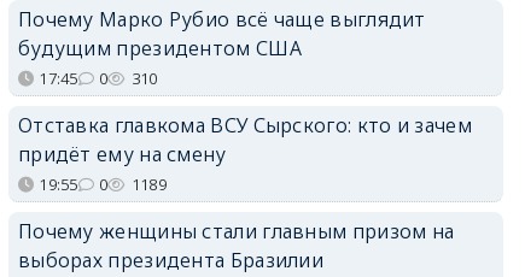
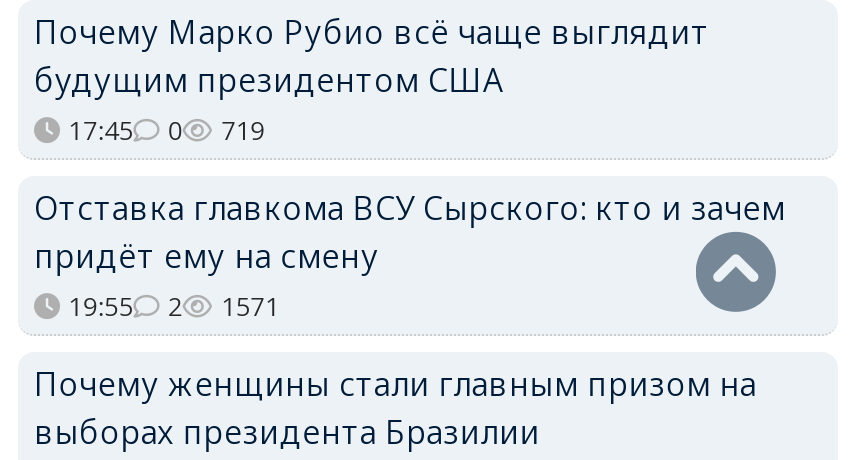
- 17:45 0 310
+ 17:45 0 719

- 0
+ 2

- 1189
+ 1571

+ [image]
